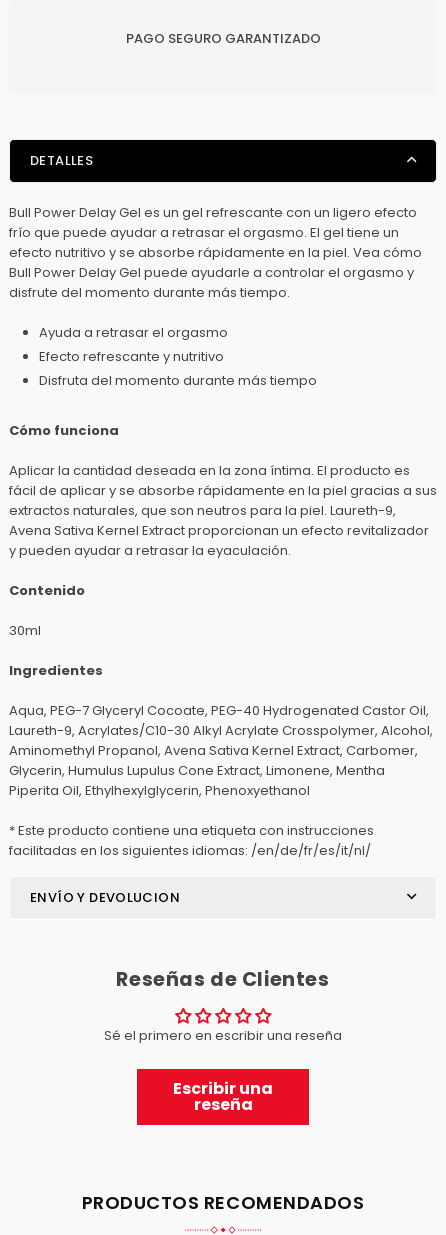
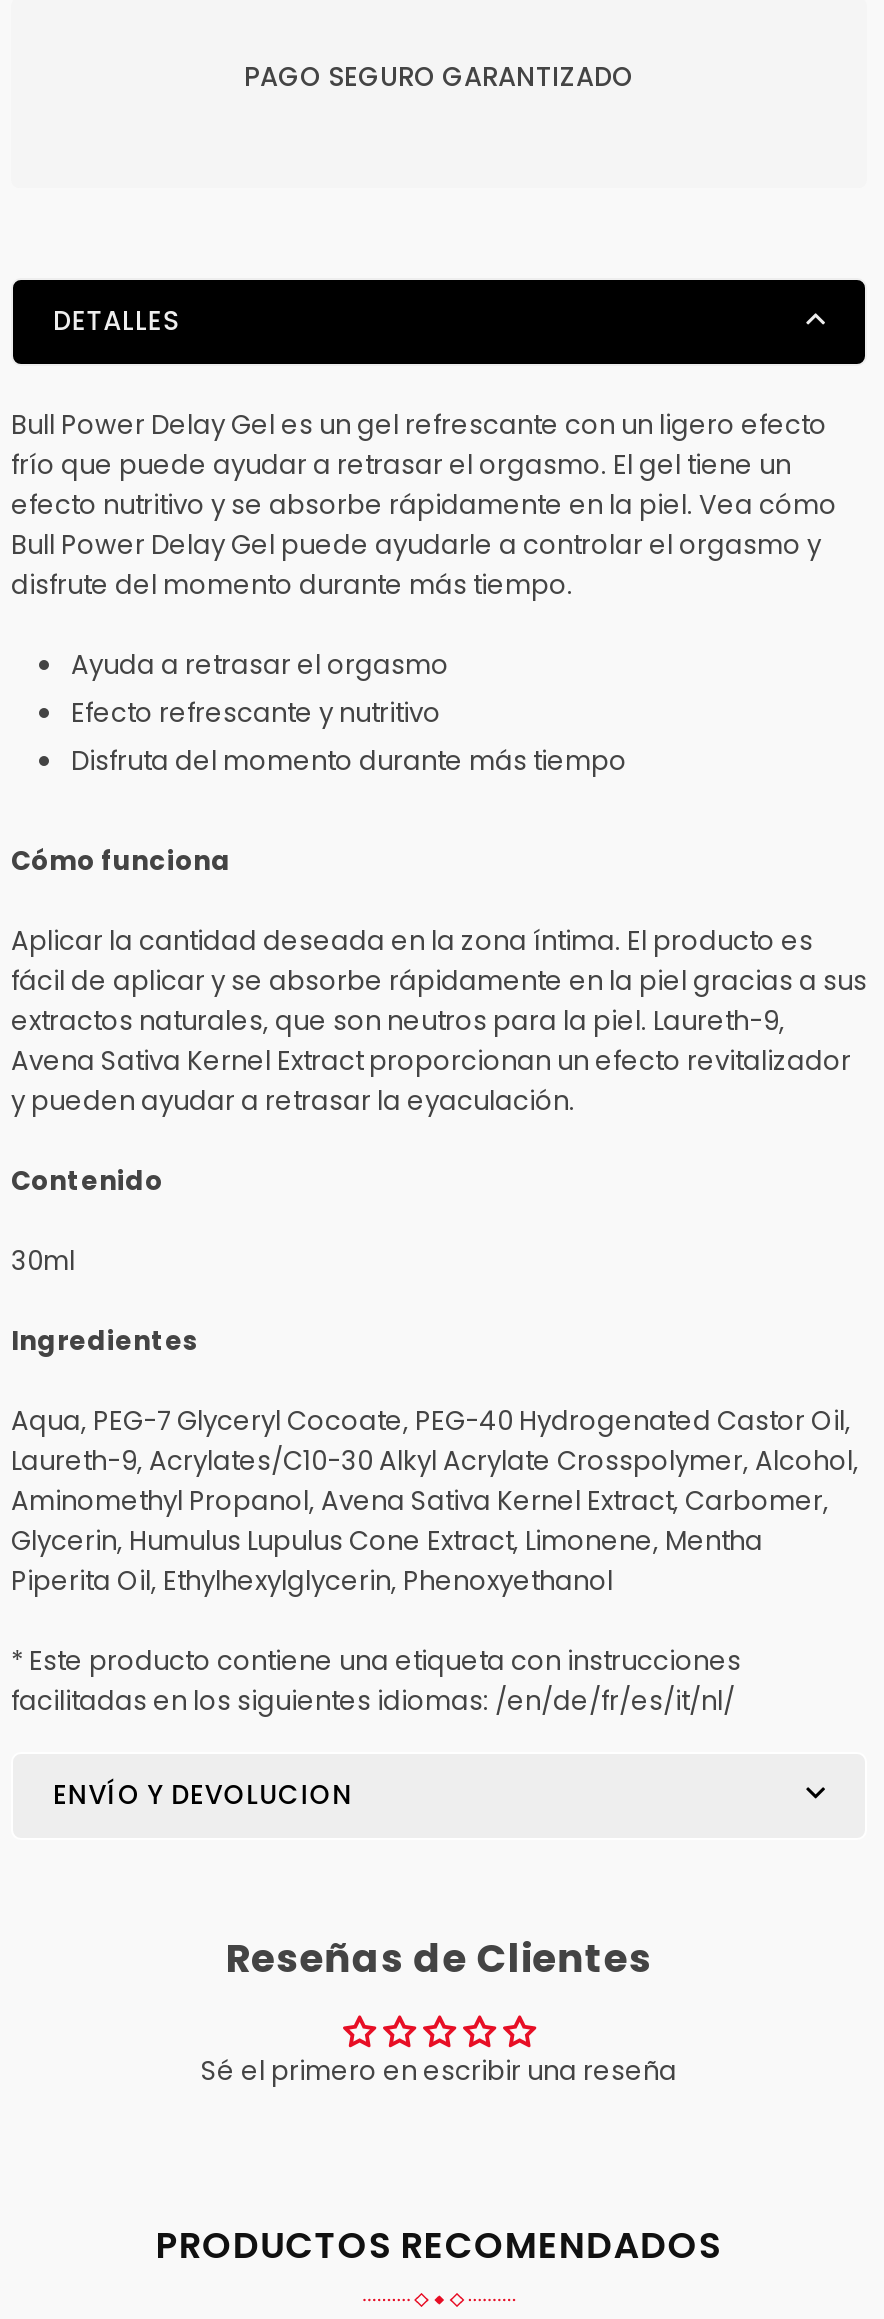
- Escribir una
- reseña
